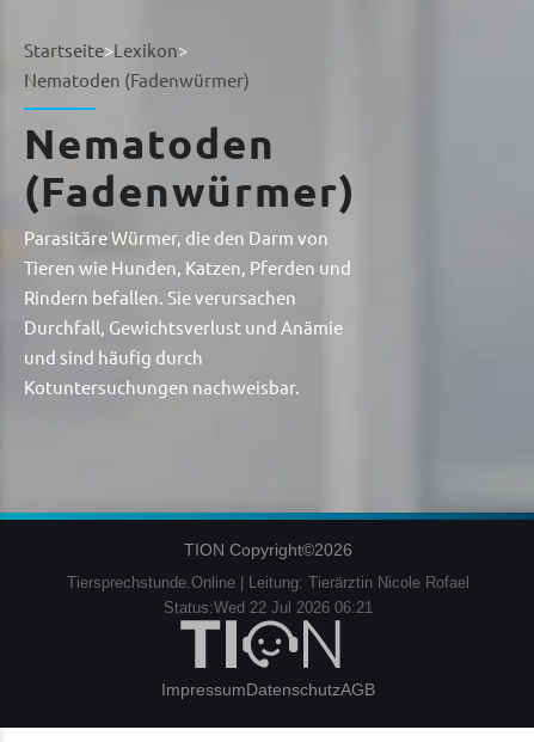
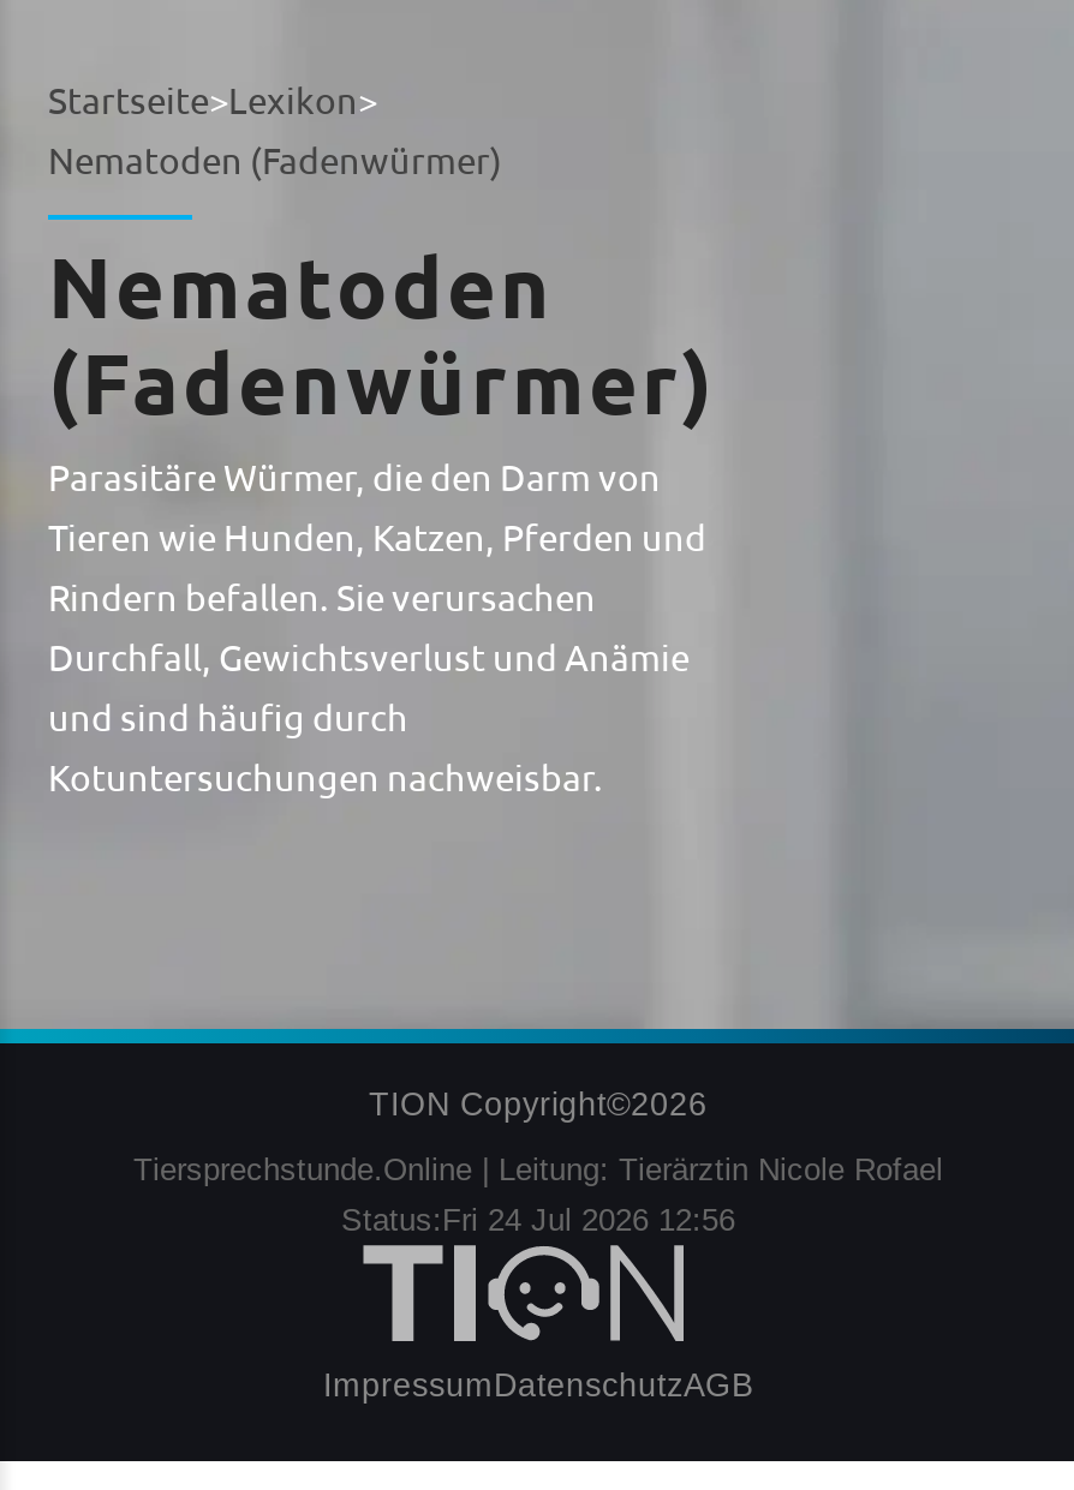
- Status:Wed 22 Jul 2026 06:21
+ Status:Fri 24 Jul 2026 12:56
